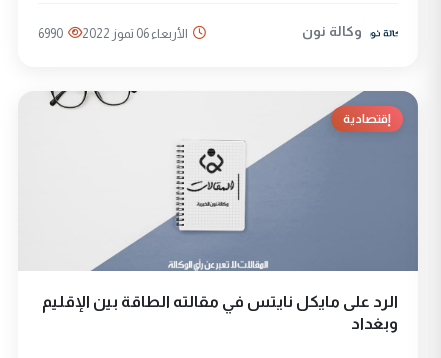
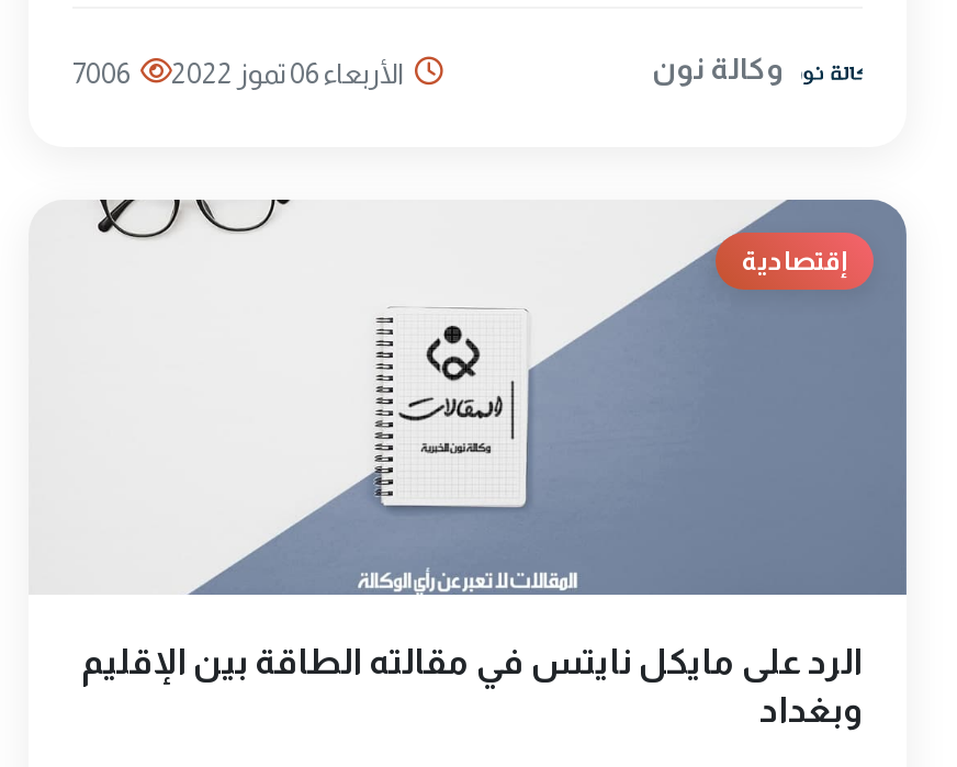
- 6990
+ 7006
